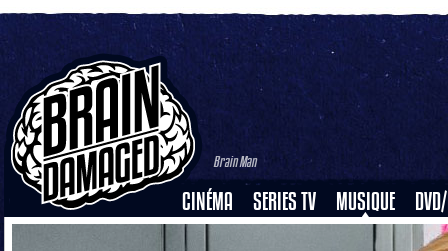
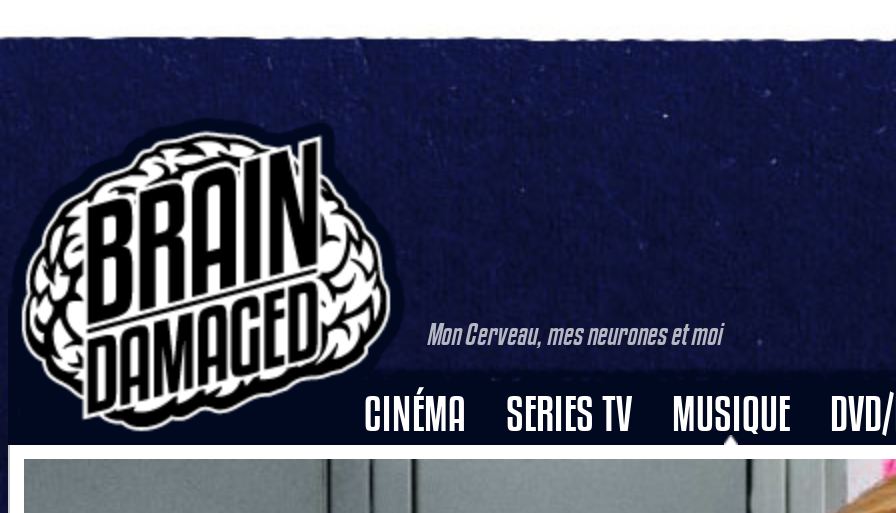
- Brain Man
+ Mon Cerveau, mes neurones et moi
